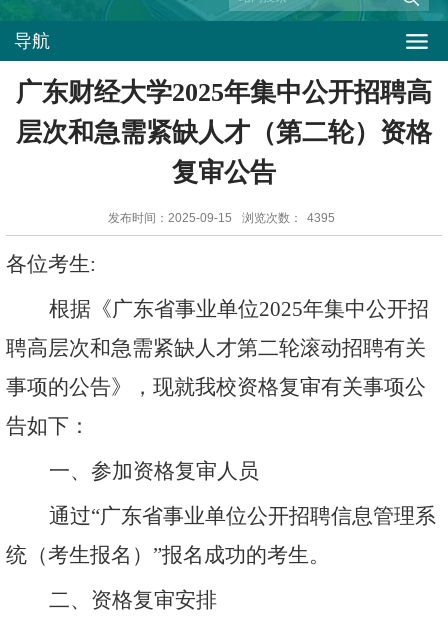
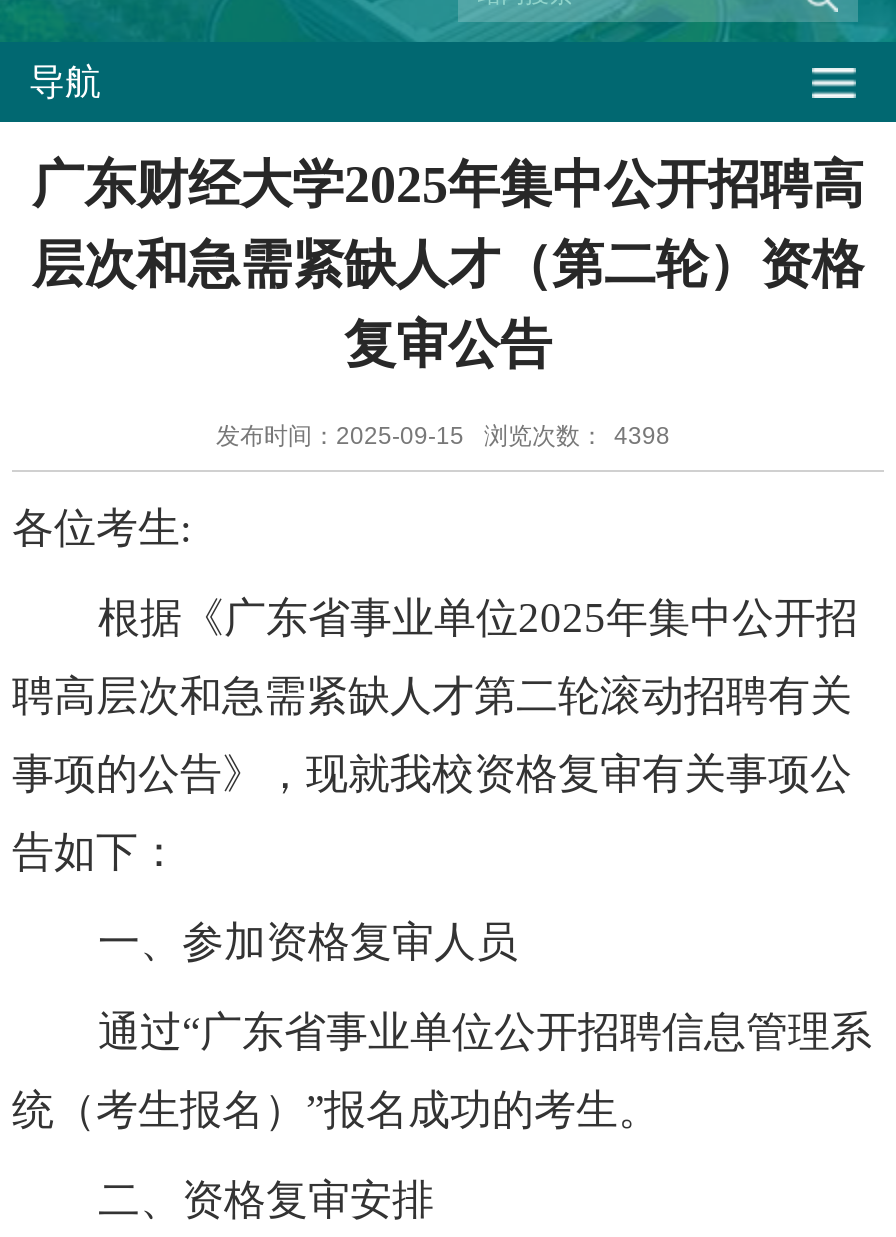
- 发布时间：2025-09-15 浏览次数： 4395
+ 发布时间：2025-09-15 浏览次数： 4398
